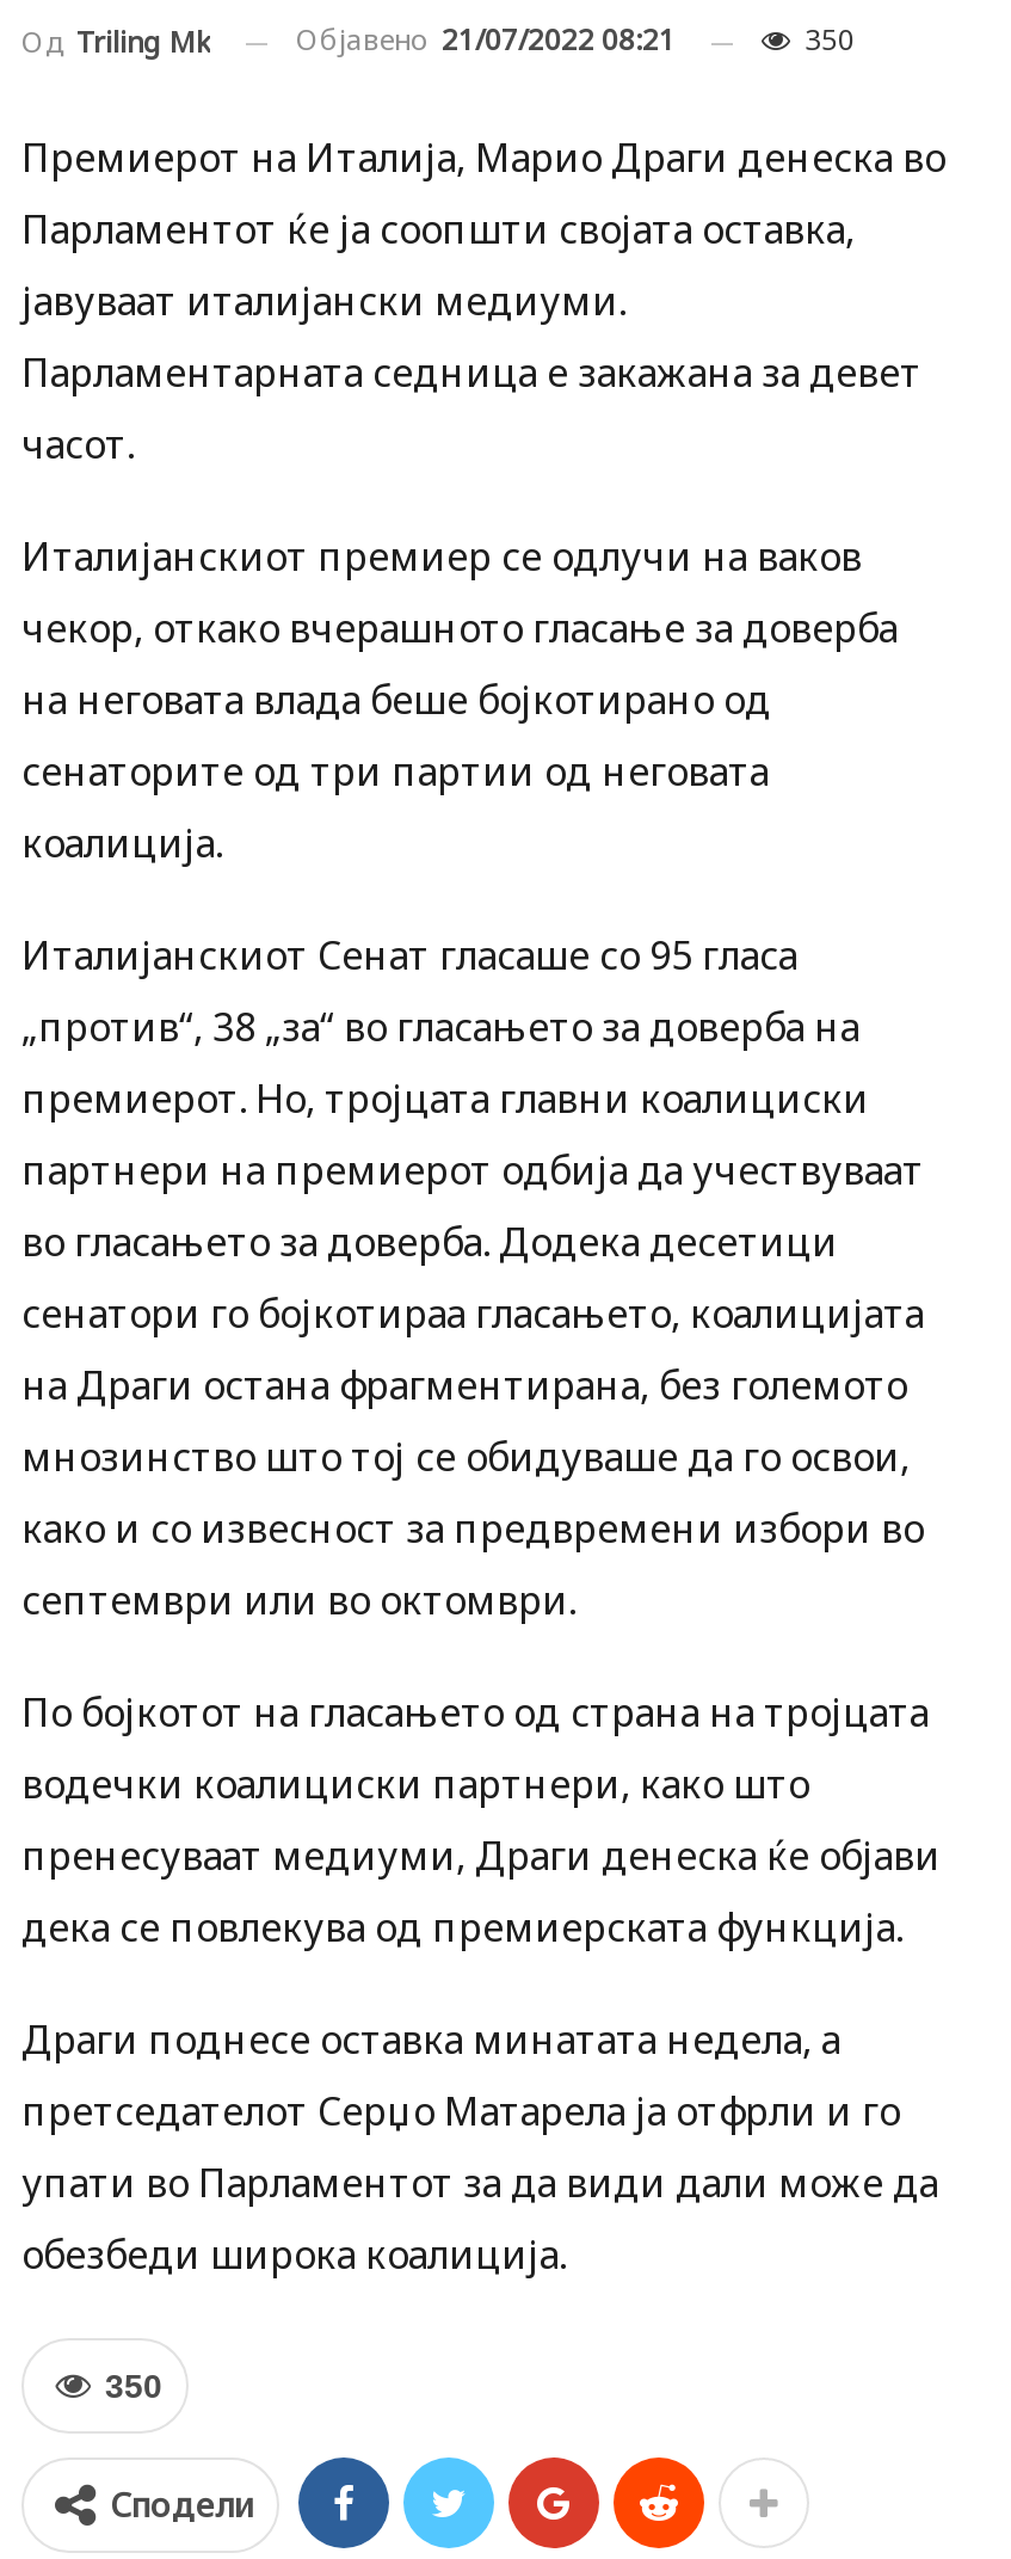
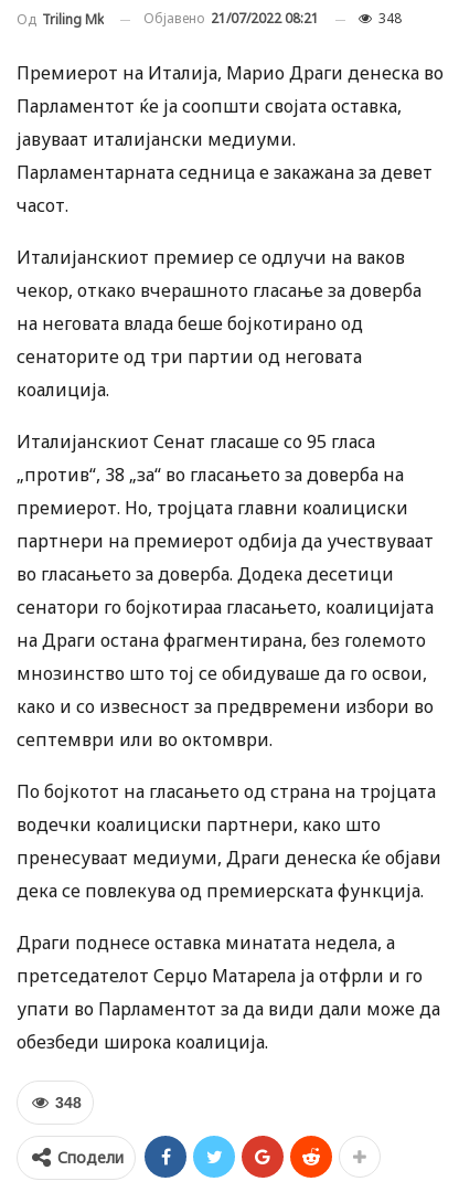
- 350
+ 348

- 350
+ 348
